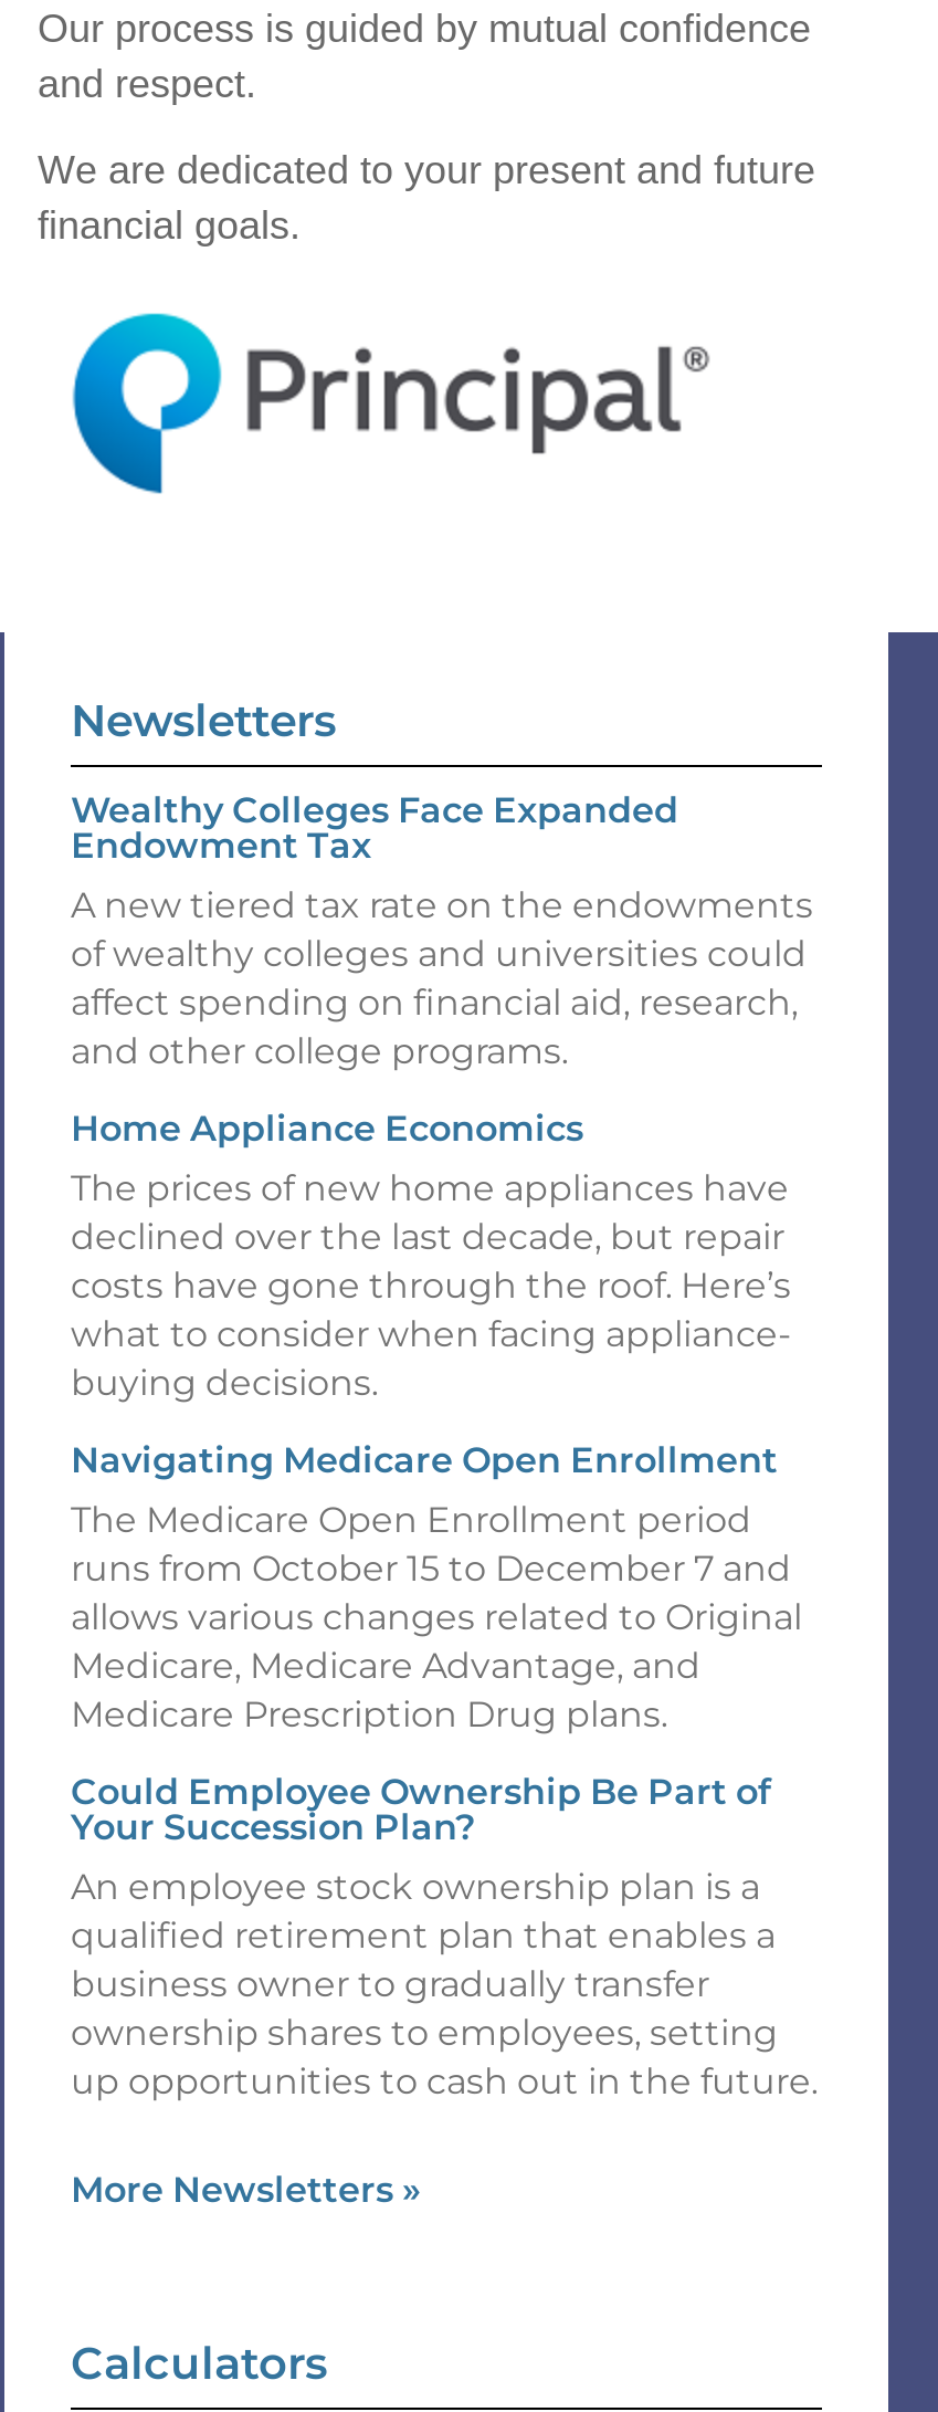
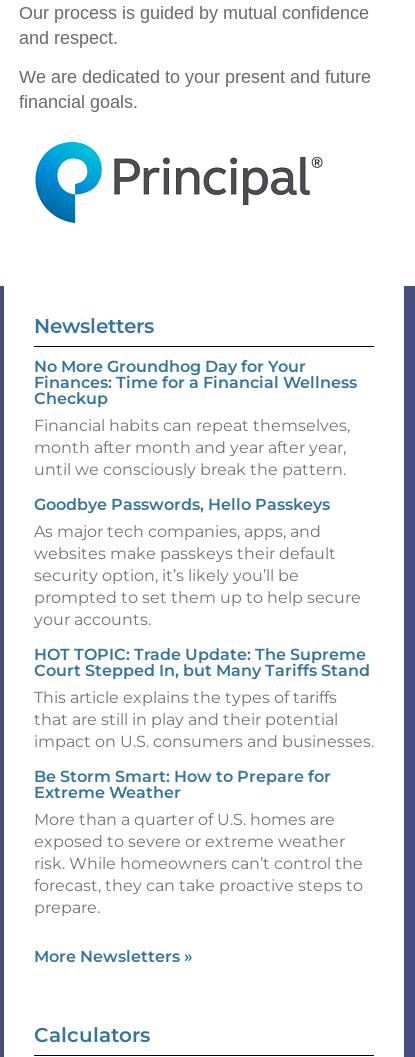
- Wealthy Colleges Face Expanded
- Endowment Tax
- A new tiered tax rate on the endowments
- of wealthy colleges and universities could
- affect spending on financial aid, research,
- and other college programs.
+ No More Groundhog Day for Your
+ Finances: Time for a Financial Wellness
+ Checkup
+ Financial habits can repeat themselves,
+ month after month and year after year,
+ until we consciously break the pattern.

- Home Appliance Economics
- The prices of new home appliances have
- declined over the last decade, but repair
- costs have gone through the roof. Here’s
- what to consider when facing appliance-
- buying decisions.
+ Goodbye Passwords, Hello Passkeys
+ As major tech companies, apps, and
+ websites make passkeys their default
+ security option, it’s likely you’ll be
+ prompted to set them up to help secure
+ your accounts.

- Navigating Medicare Open Enrollment
- The Medicare Open Enrollment period
- runs from October 15 to December 7 and
- allows various changes related to Original
- Medicare, Medicare Advantage, and
- Medicare Prescription Drug plans.
+ HOT TOPIC: Trade Update: The Supreme
+ Court Stepped In, but Many Tariffs Stand
+ This article explains the types of tariffs
+ that are still in play and their potential
+ impact on U.S. consumers and businesses.

- Could Employee Ownership Be Part of
- Your Succession Plan?
- An employee stock ownership plan is a
- qualified retirement plan that enables a
- business owner to gradually transfer
- ownership shares to employees, setting
- up opportunities to cash out in the future.
+ Be Storm Smart: How to Prepare for
+ Extreme Weather
+ More than a quarter of U.S. homes are
+ exposed to severe or extreme weather
+ risk. While homeowners can’t control the
+ forecast, they can take proactive steps to
+ prepare.
